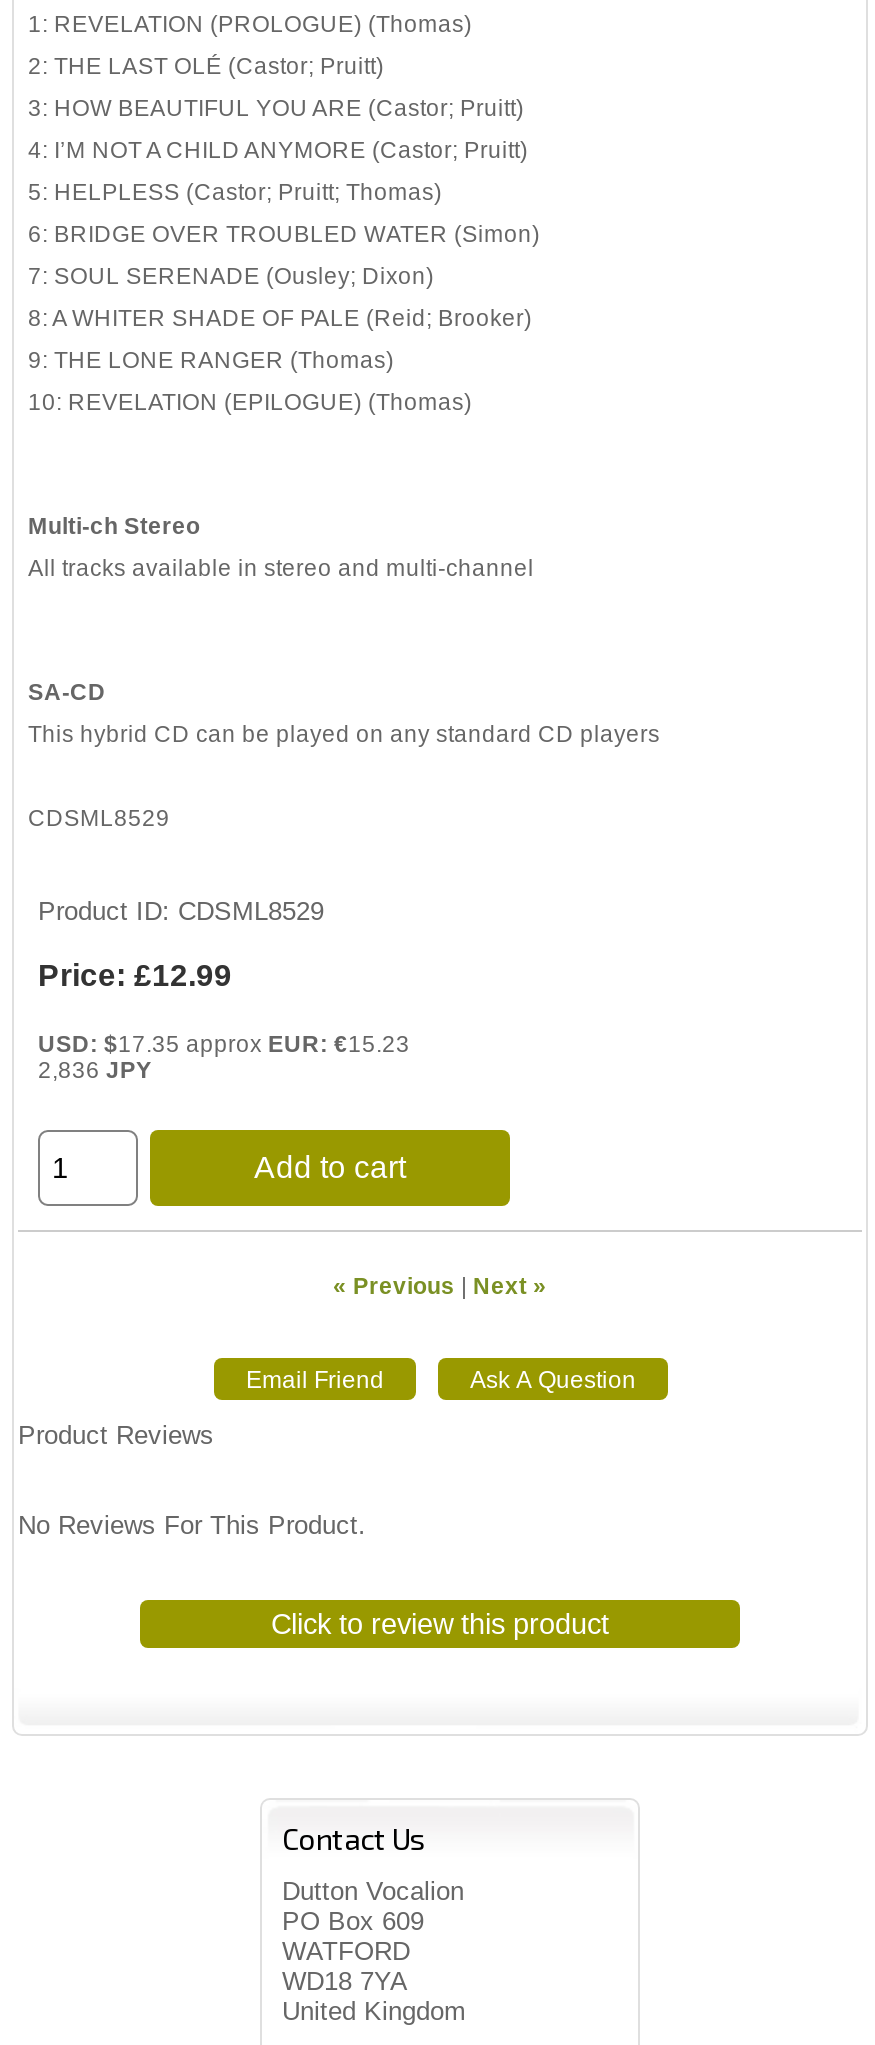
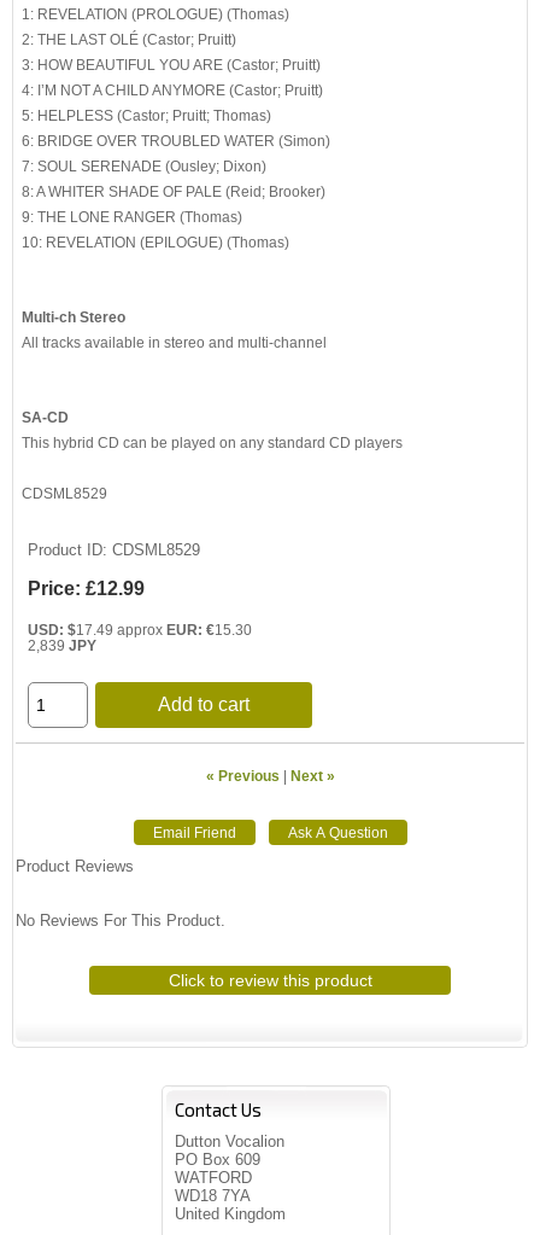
- USD: $17.35 approx EUR: €15.23
+ USD: $17.49 approx EUR: €15.30

- 2,836 JPY
+ 2,839 JPY
